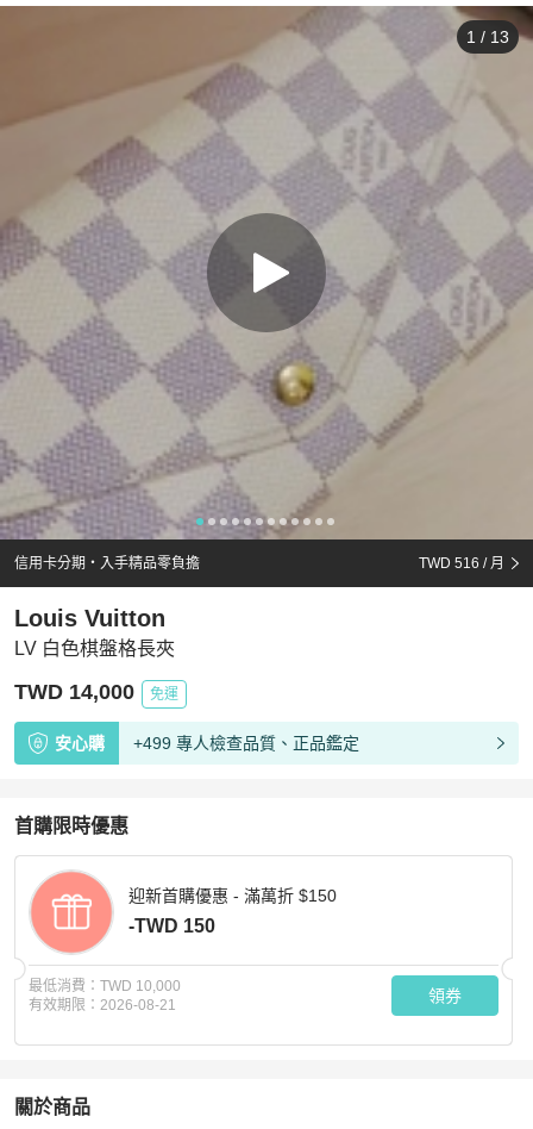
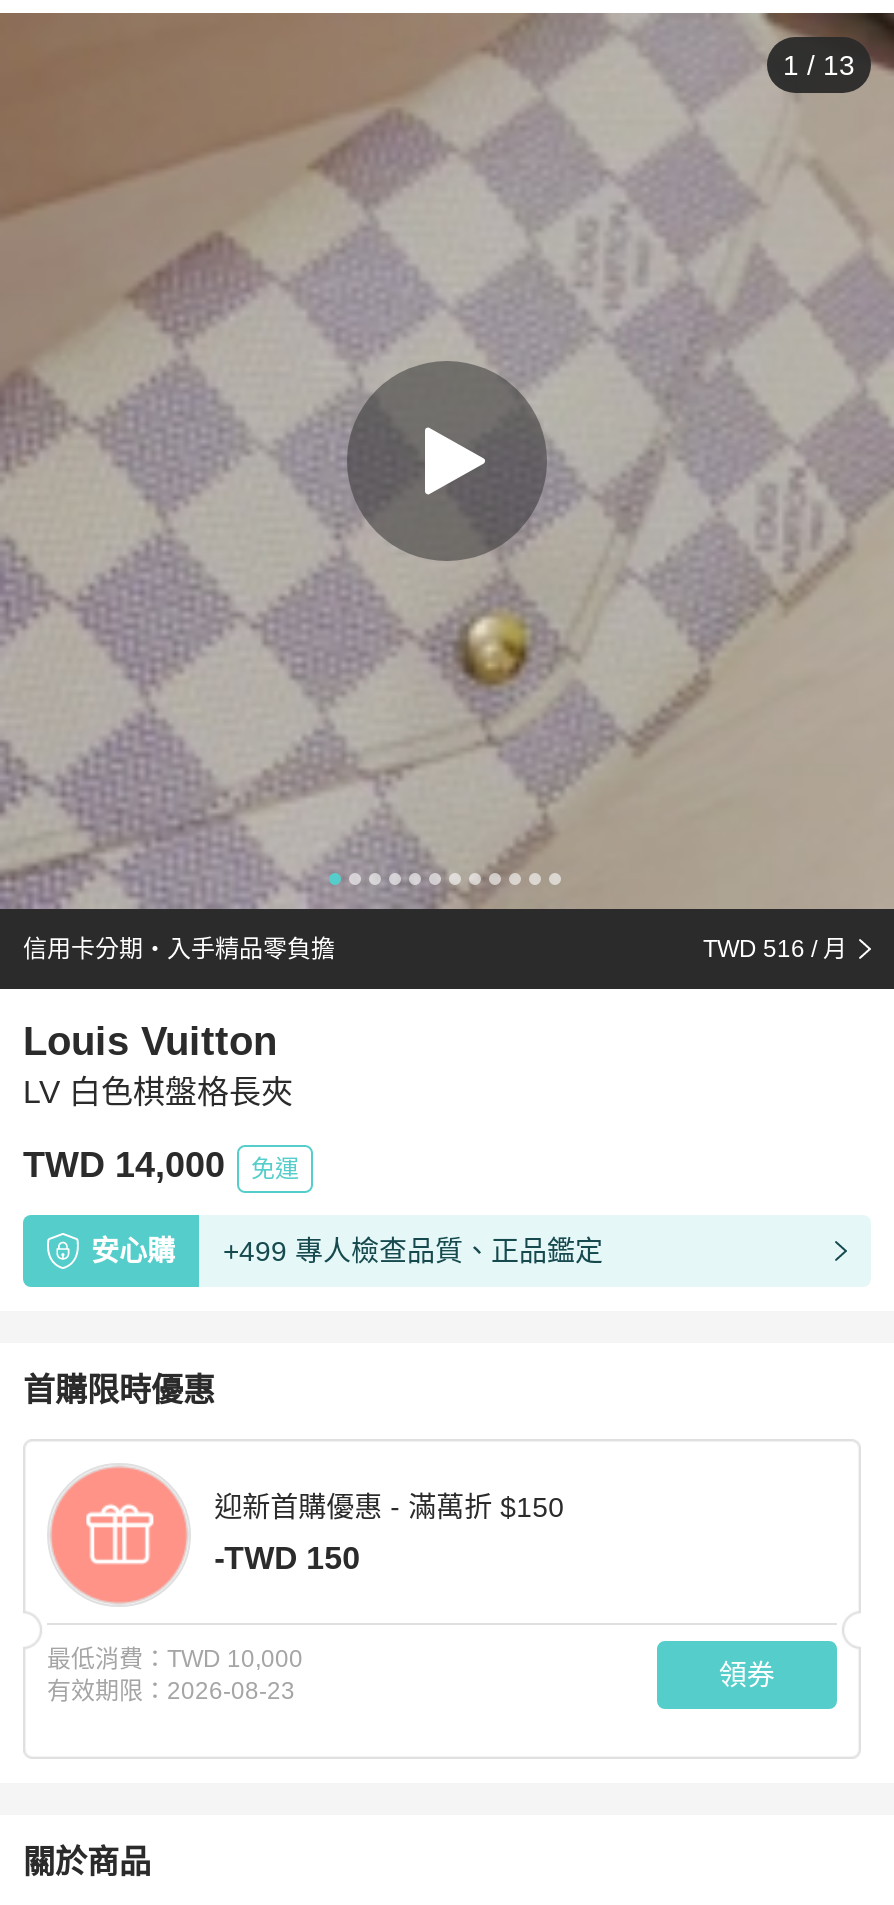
- 有效期限：2026-08-21
+ 有效期限：2026-08-23
